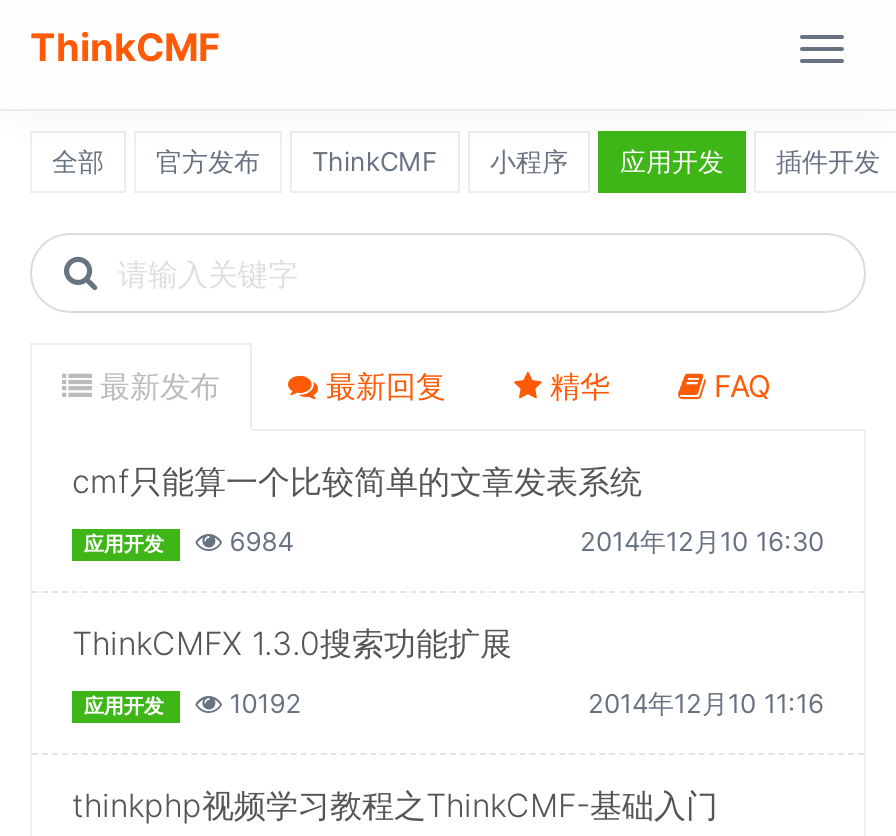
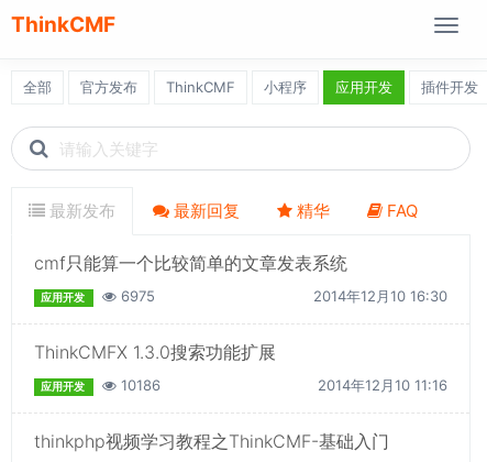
- 6984
+ 6975

- 10192
+ 10186
